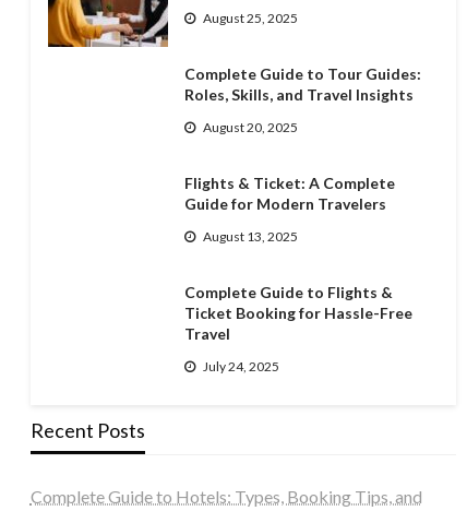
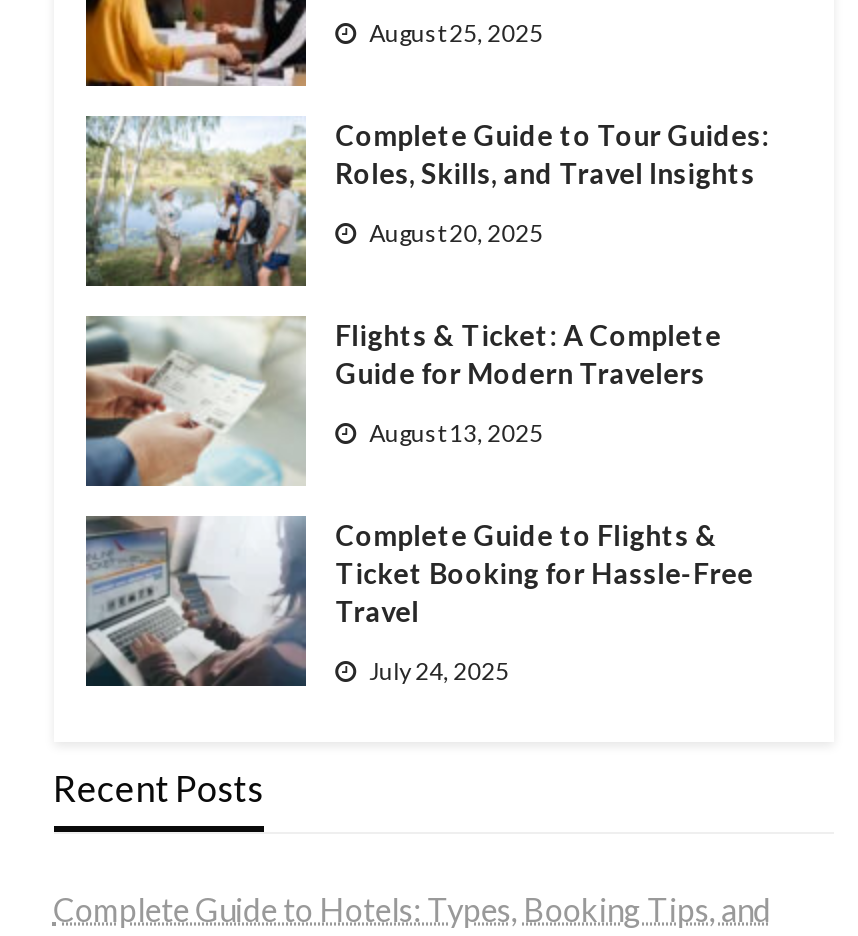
+ [image]

+ [image]

+ [image]
